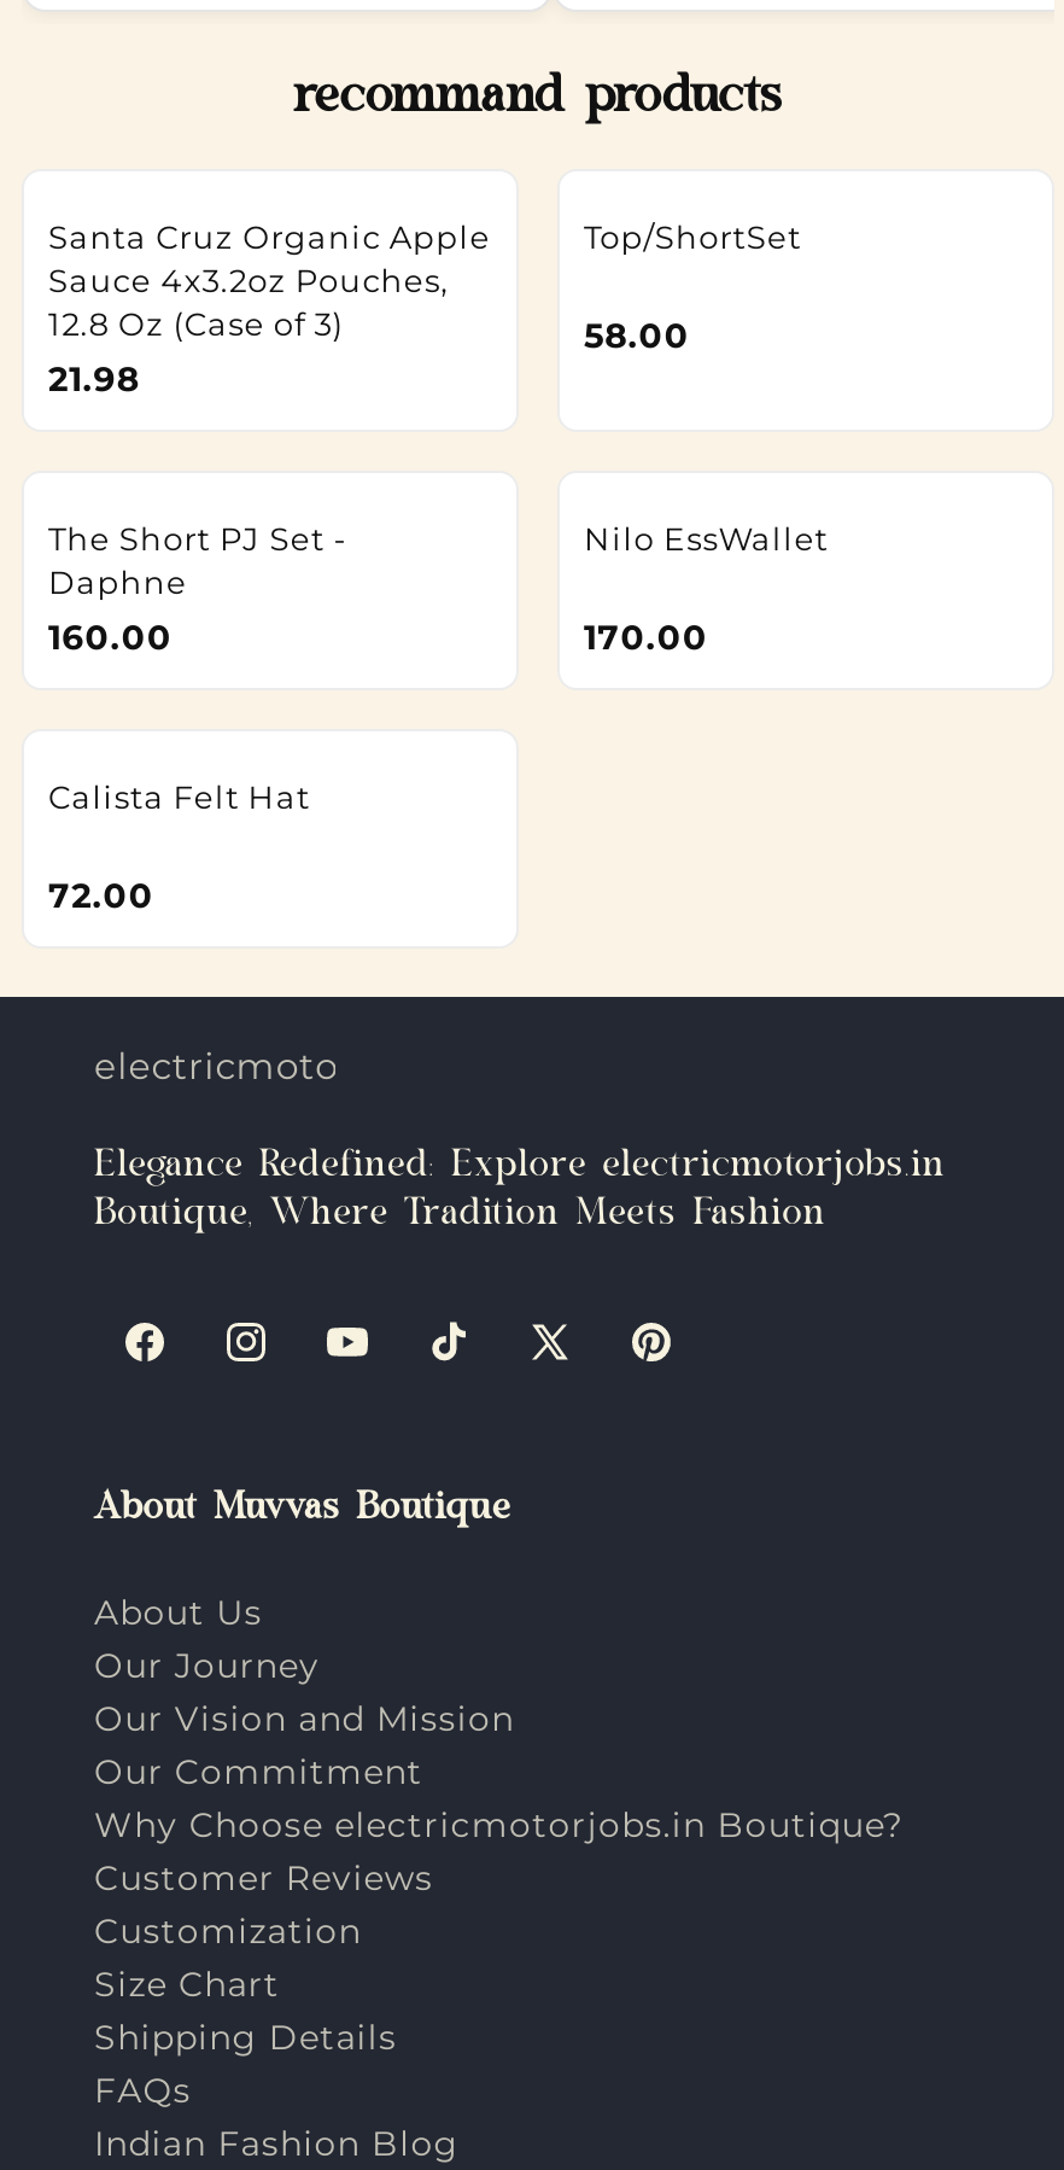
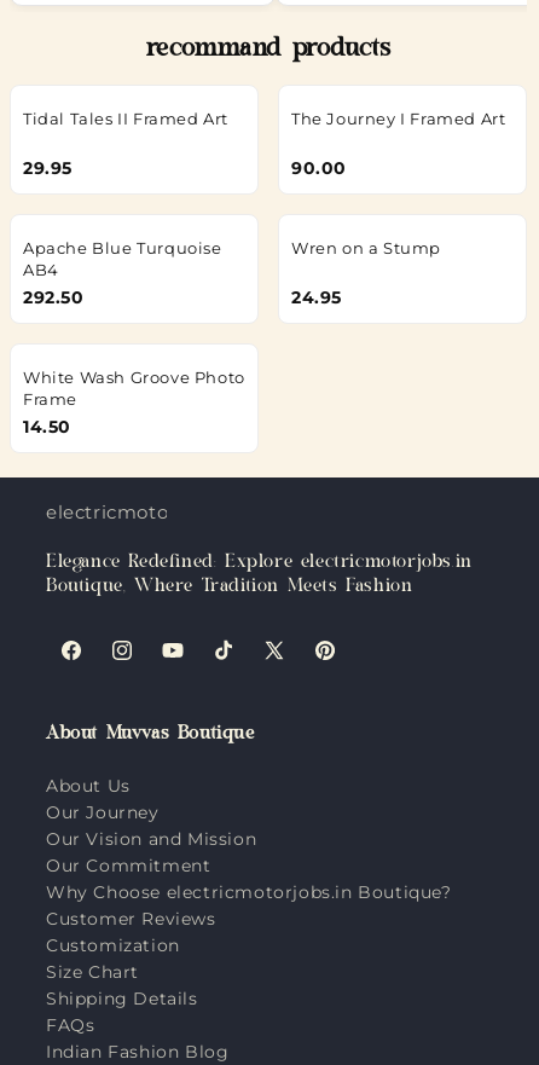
- Santa Cruz Organic Apple
- Sauce 4x3.2oz Pouches,
- 12.8 Oz (Case of 3)
- 21.98
+ Tidal Tales II Framed Art

- Top/ShortSet
+ 29.95

- 58.00
+ The Journey I Framed Art

- The Short PJ Set -
- Daphne
- 160.00
+ 90.00

- Nilo EssWallet
+ Apache Blue Turquoise
+ AB4
+ 292.50

- 170.00
+ Wren on a Stump

- Calista Felt Hat
+ 24.95

- 72.00
+ White Wash Groove Photo
+ Frame
+ 14.50
